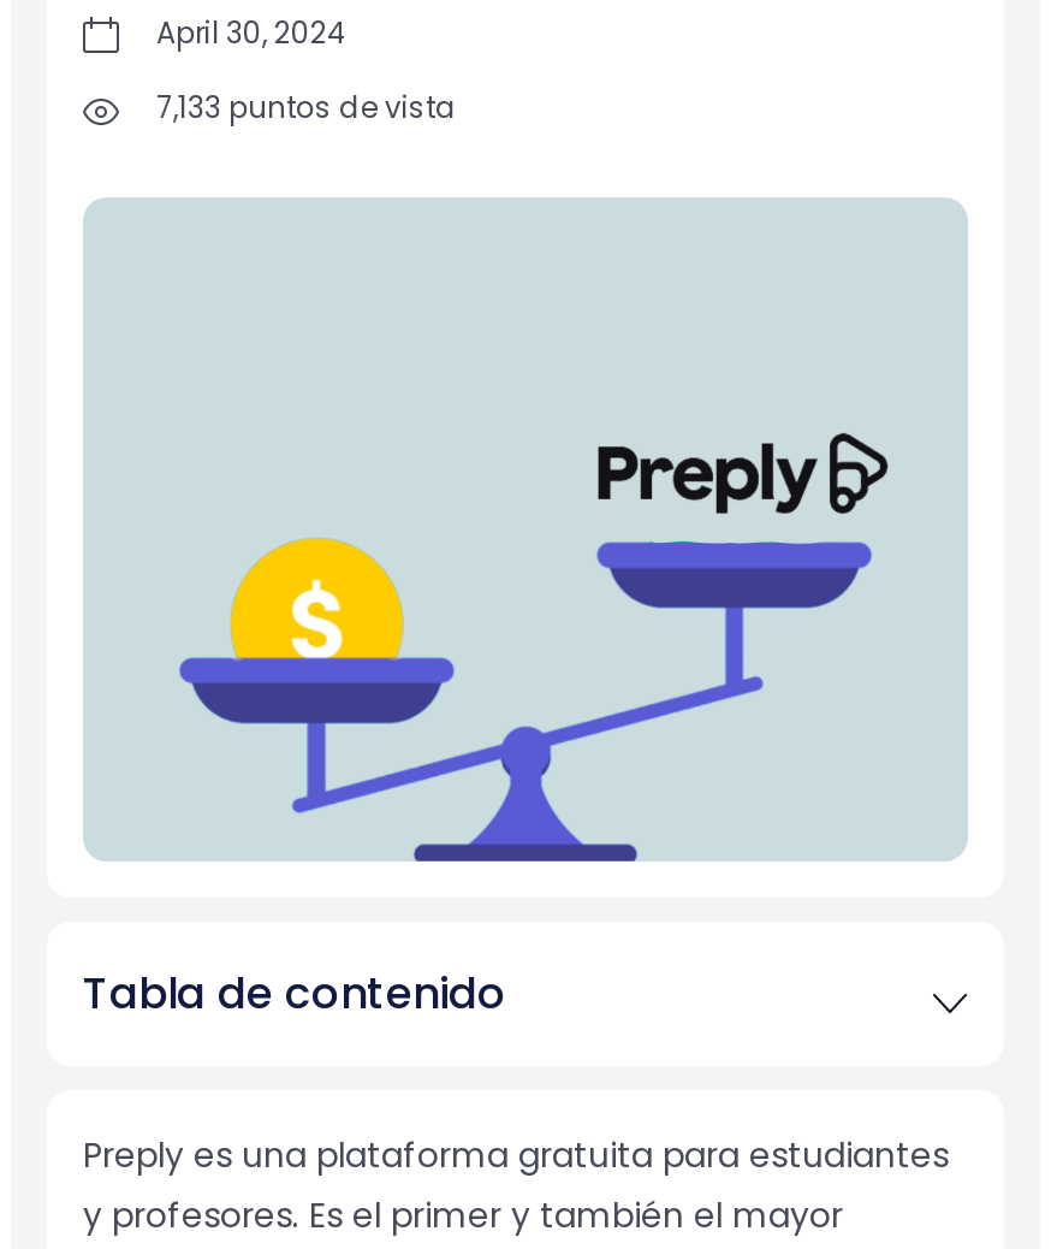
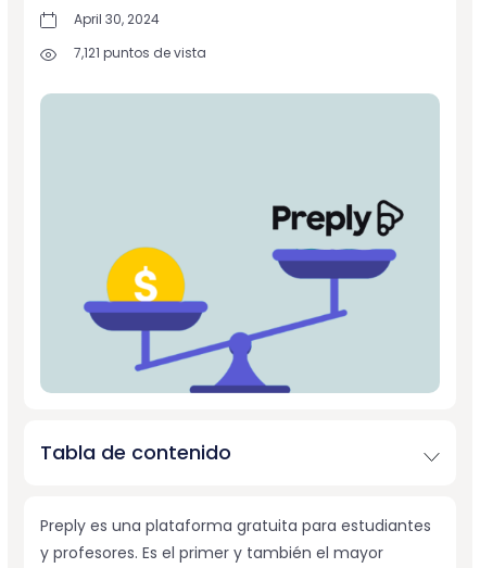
- 7,133 puntos de vista
+ 7,121 puntos de vista
